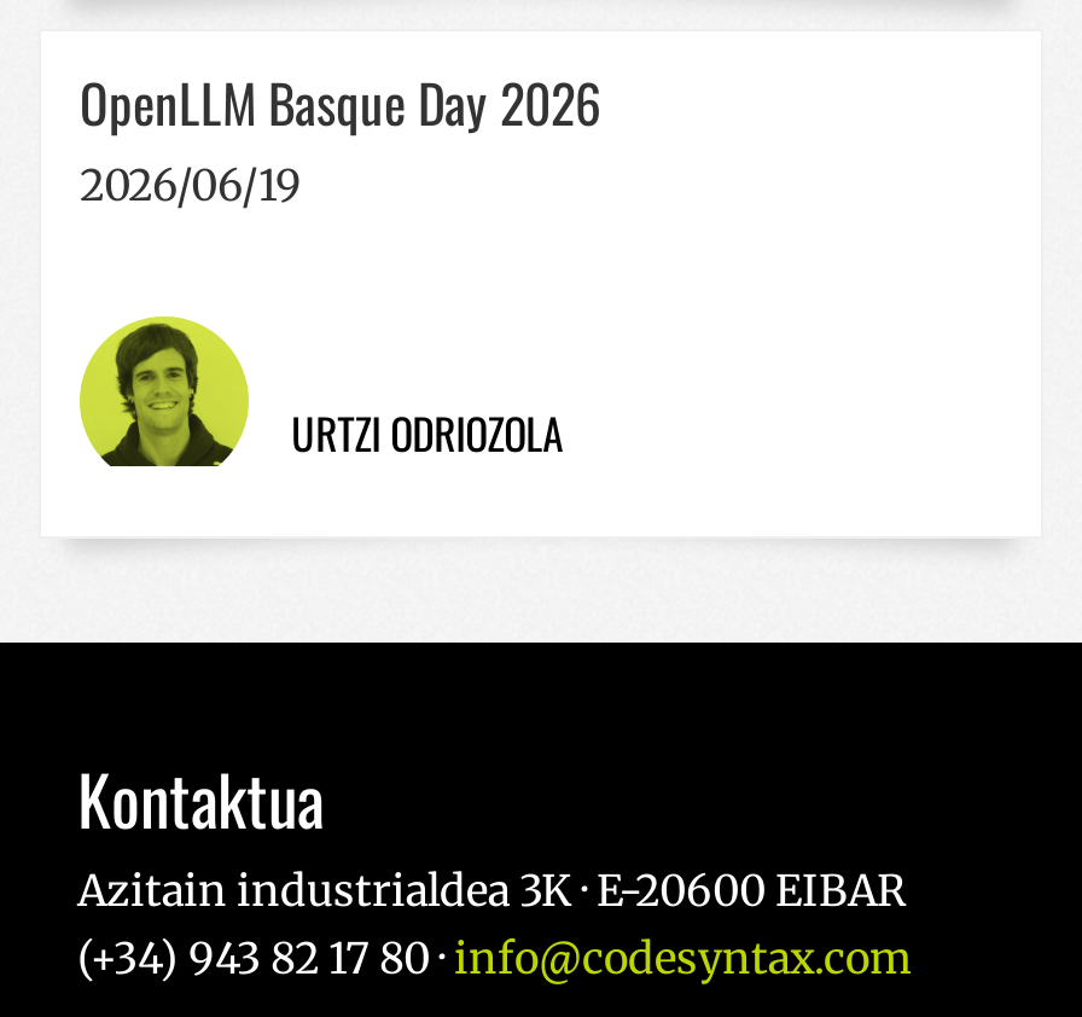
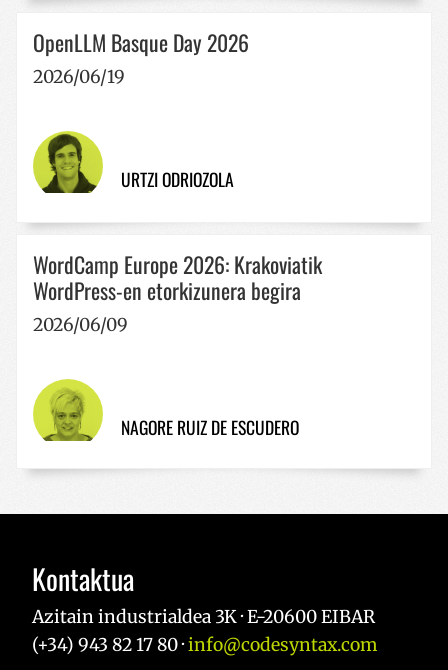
+ WordCamp Europe 2026: Krakoviatik
+ WordPress-en etorkizunera begira
+ 2026/06/09

+ [image]
+ NAGORE RUIZ DE ESCUDERO
